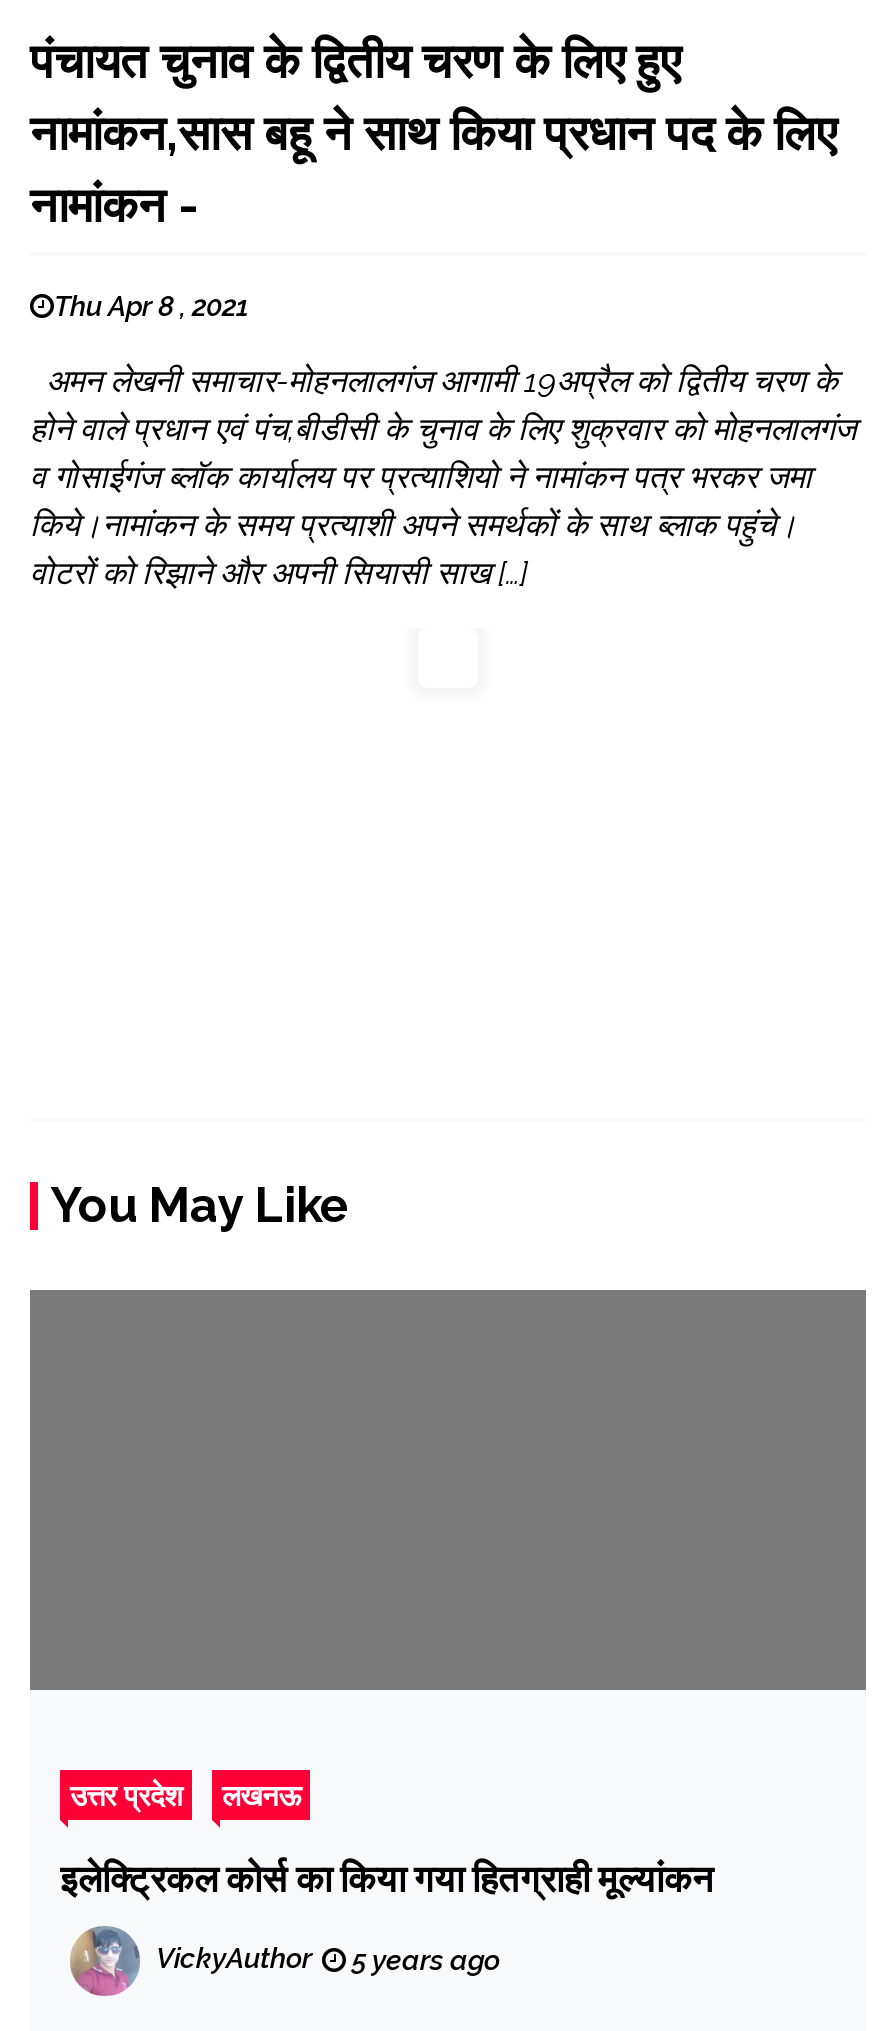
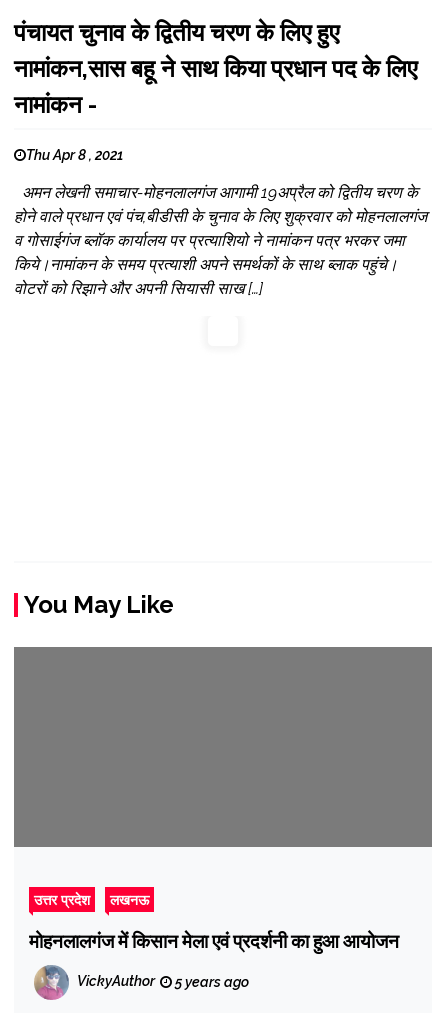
- इलेक्ट्रिकल कोर्स का किया गया हितग्राही मूल्यांकन
+ मोहनलालगंज में किसान मेला एवं प्रदर्शनी का हुआ आयोजन
